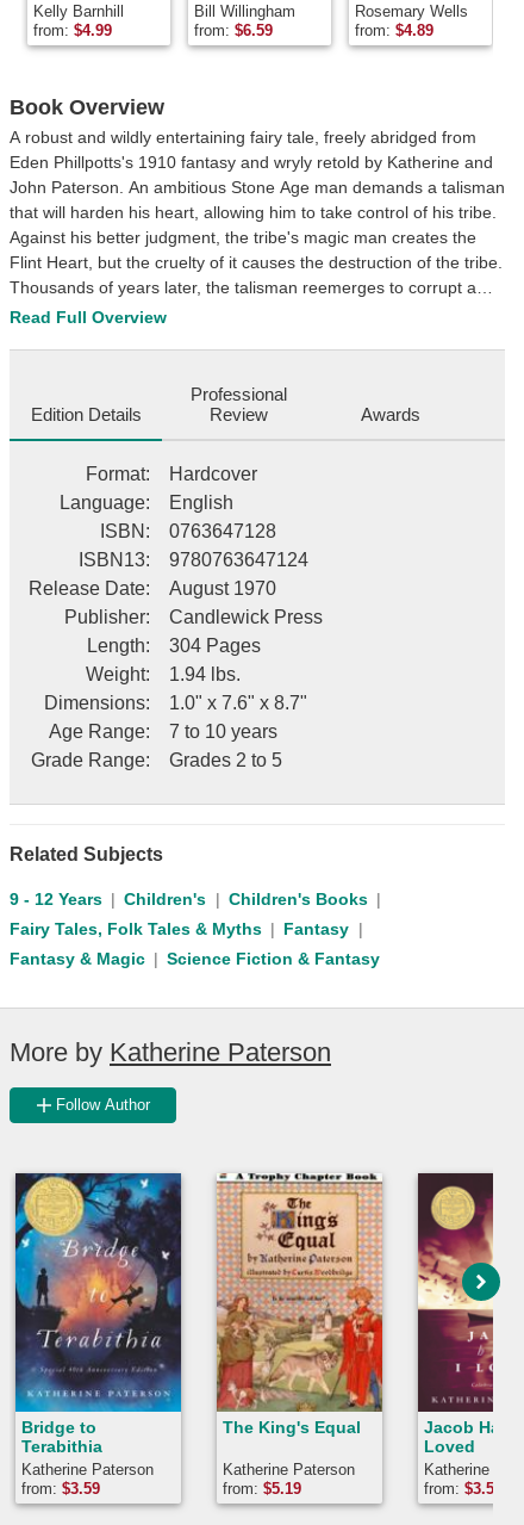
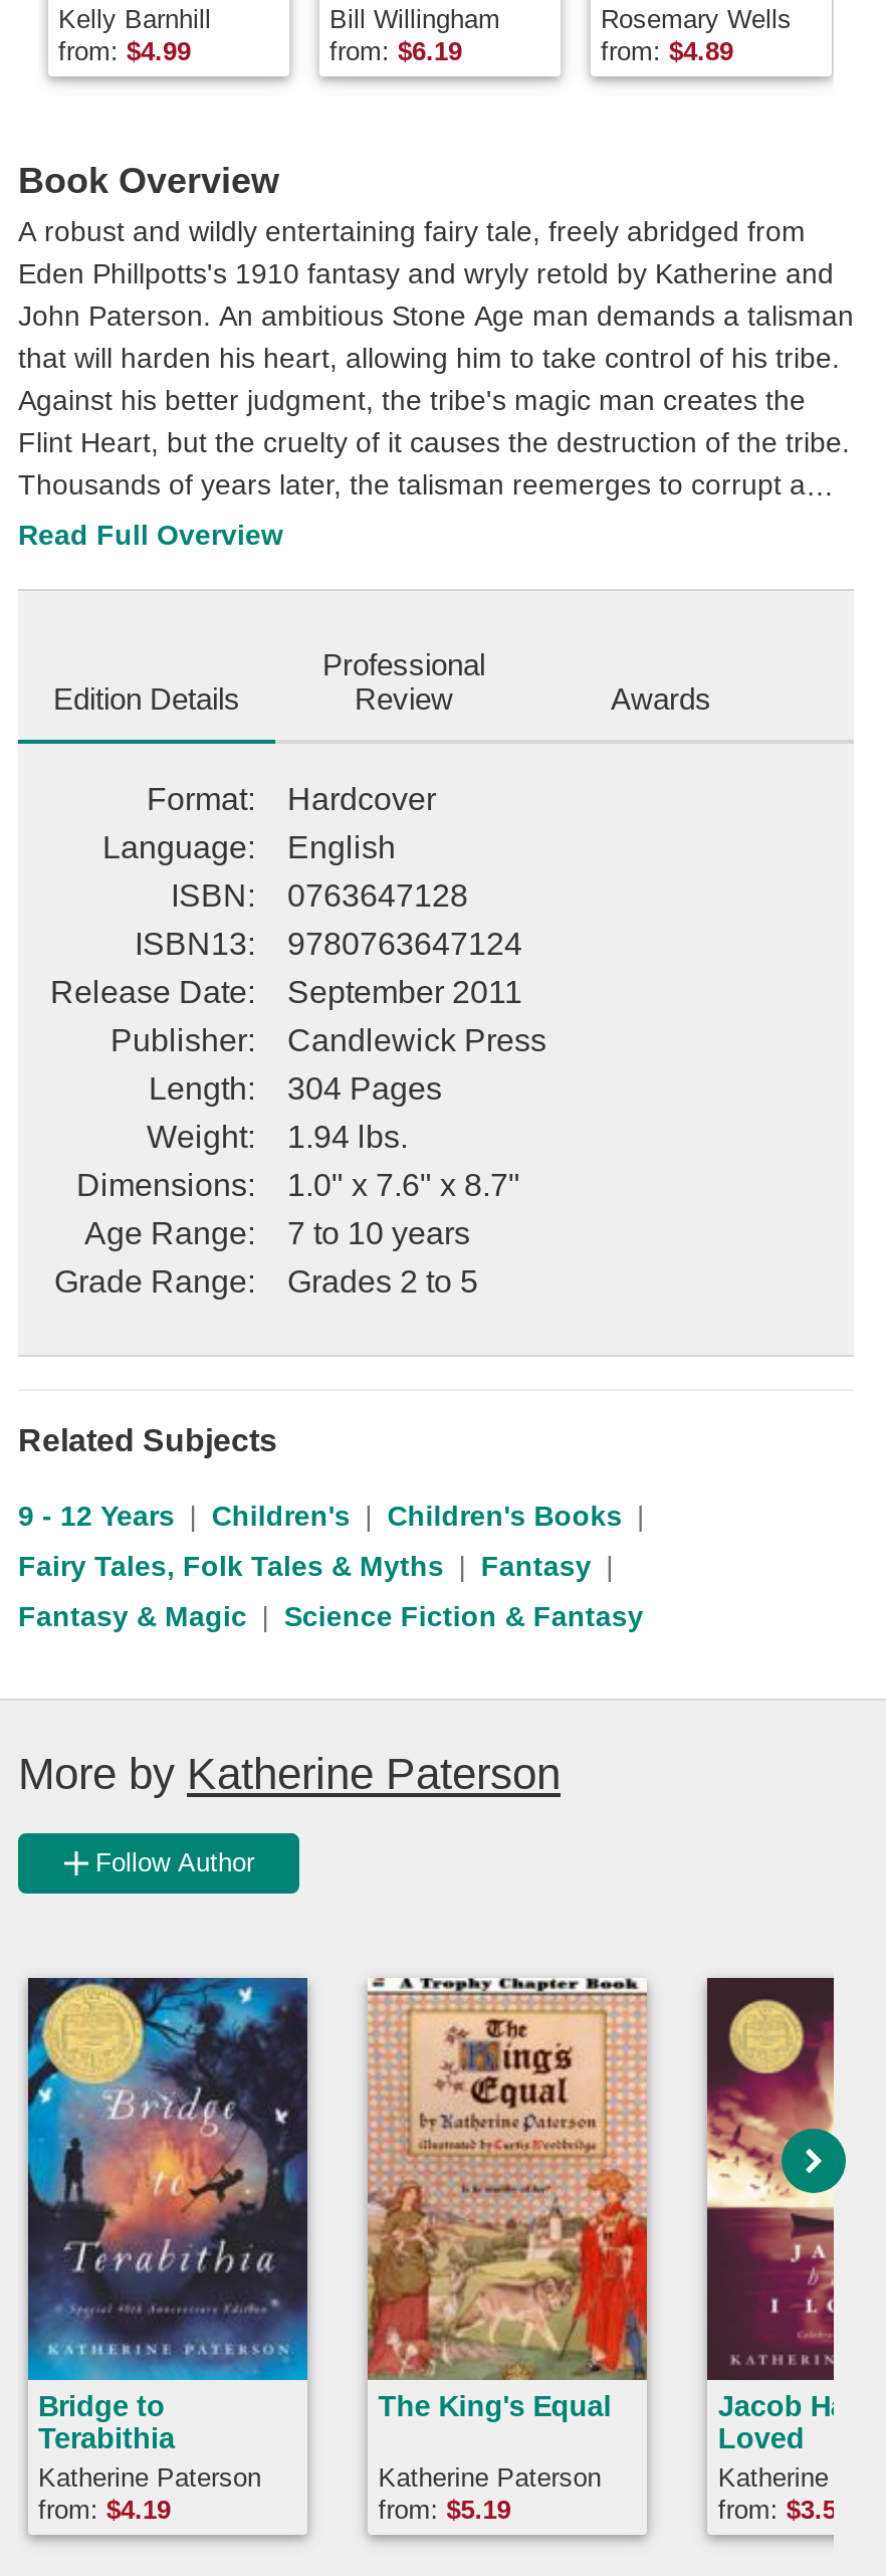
- from: $6.59
+ from: $6.19

- Release Date: August 1970
+ Release Date: September 2011

- from: $3.59
+ from: $4.19
